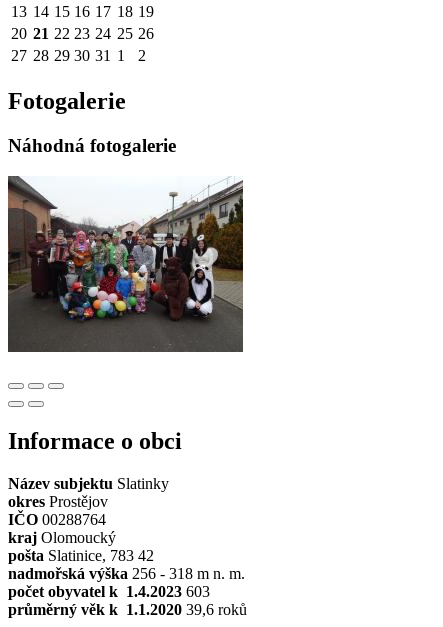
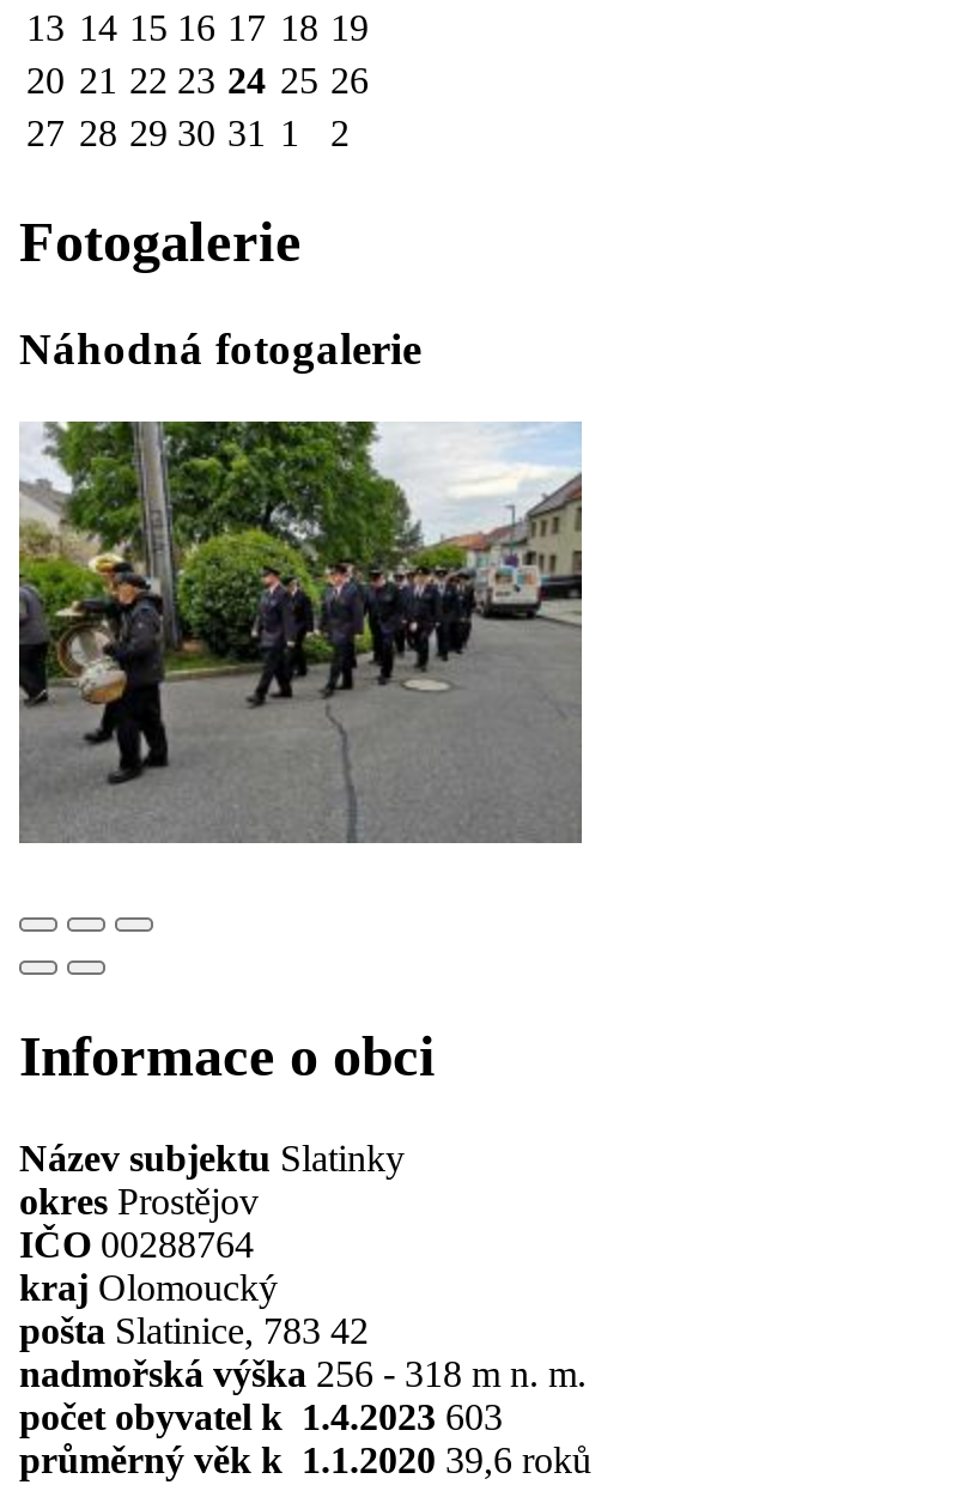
- [image]
+ [image]
